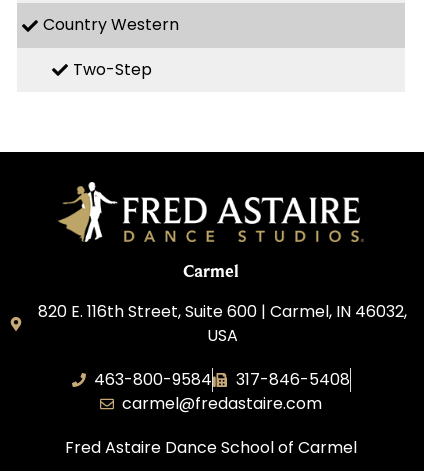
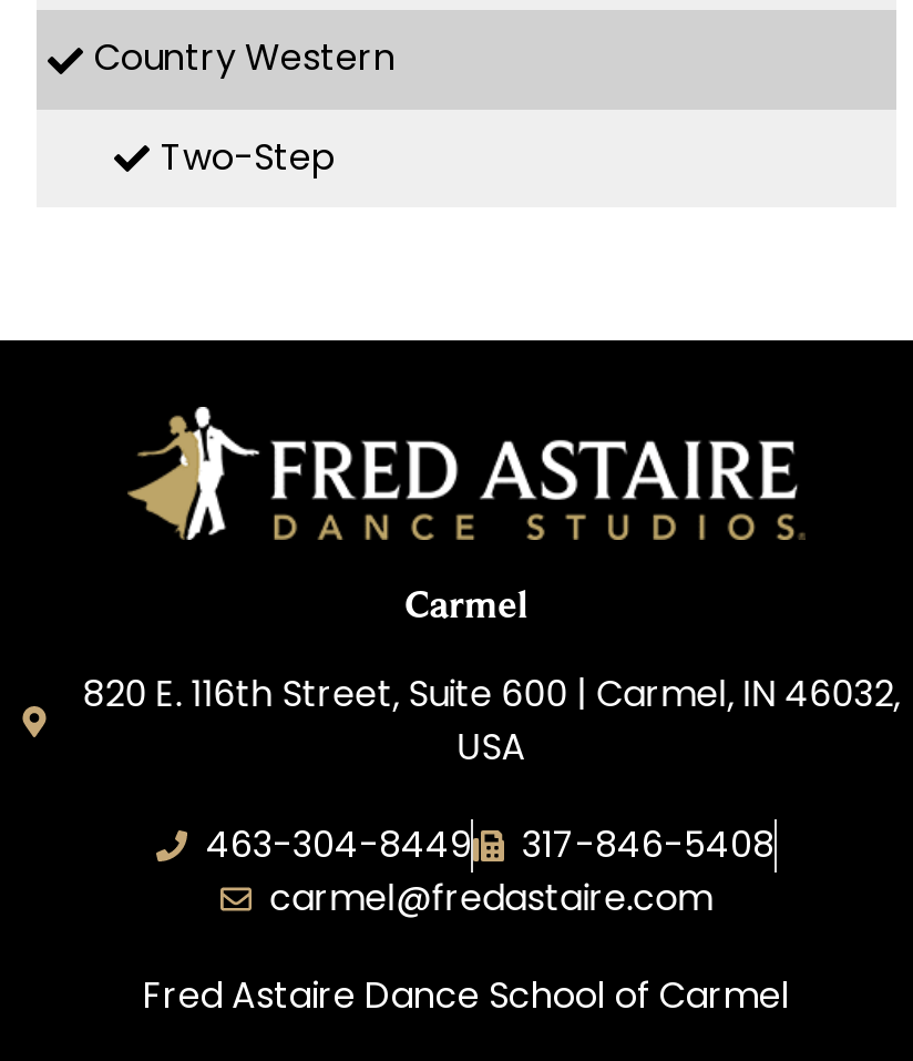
- 463-800-9584 317-846-5408
+ 463-304-8449 317-846-5408
